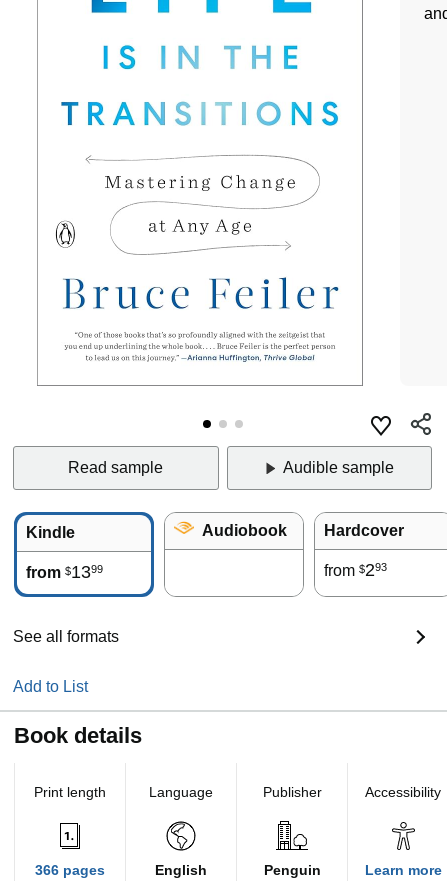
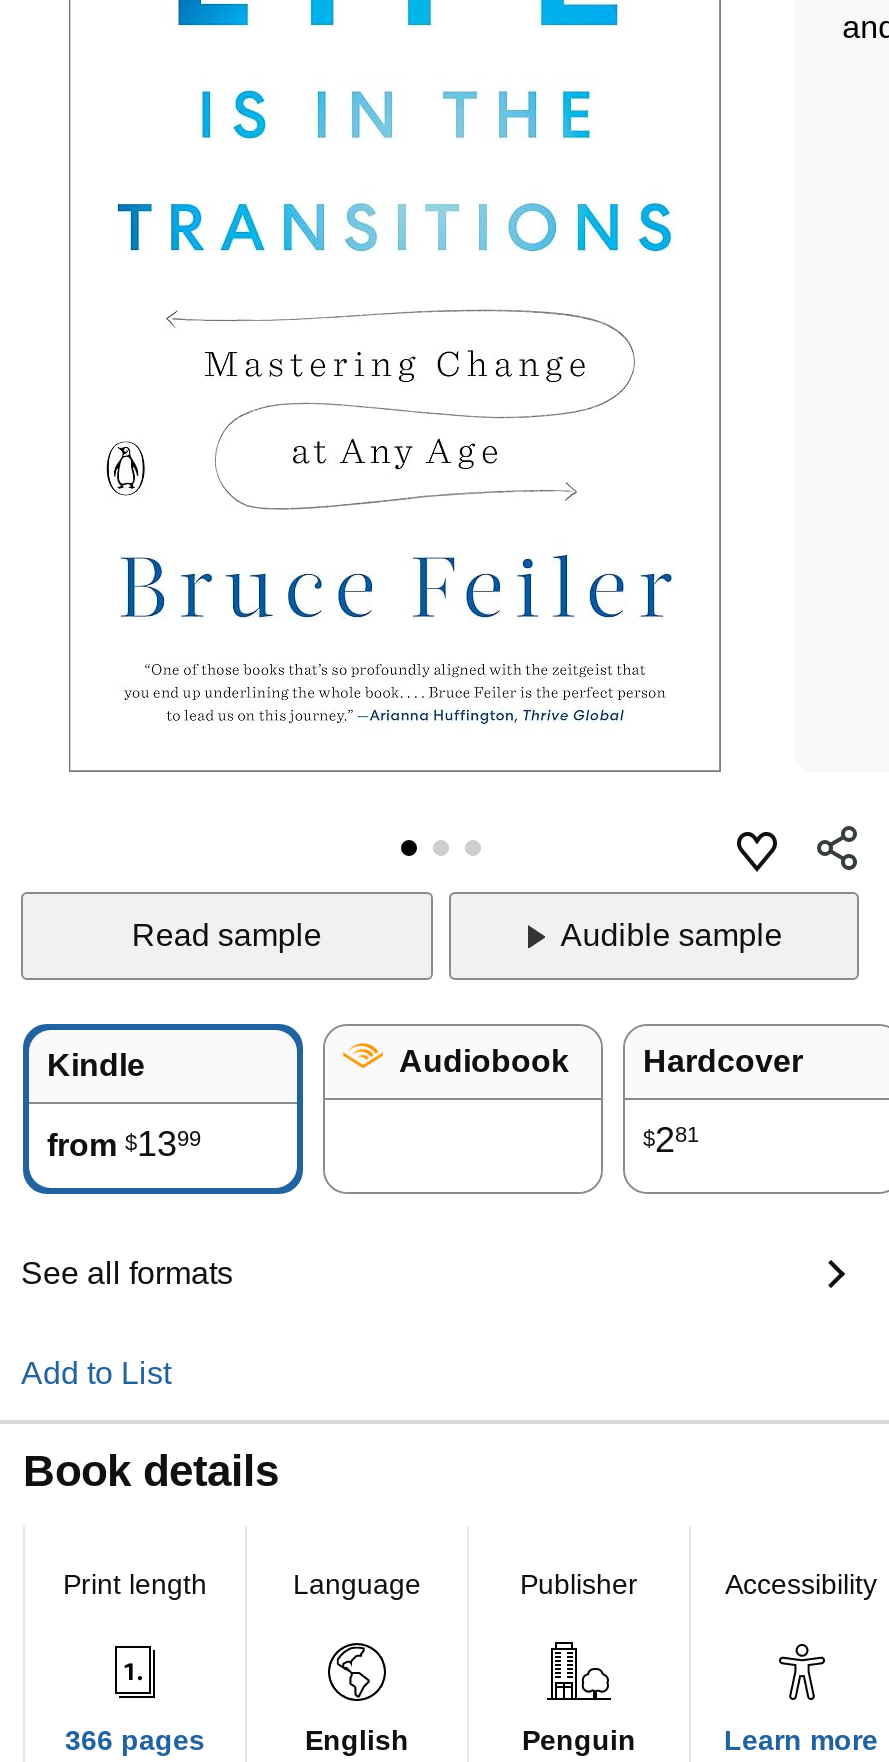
- from $293
+ $281
